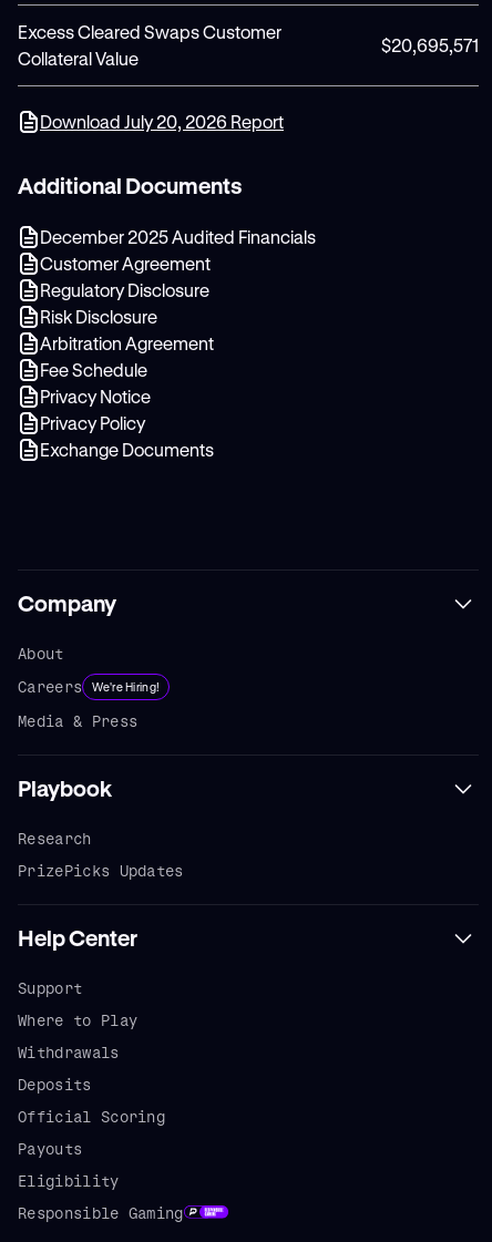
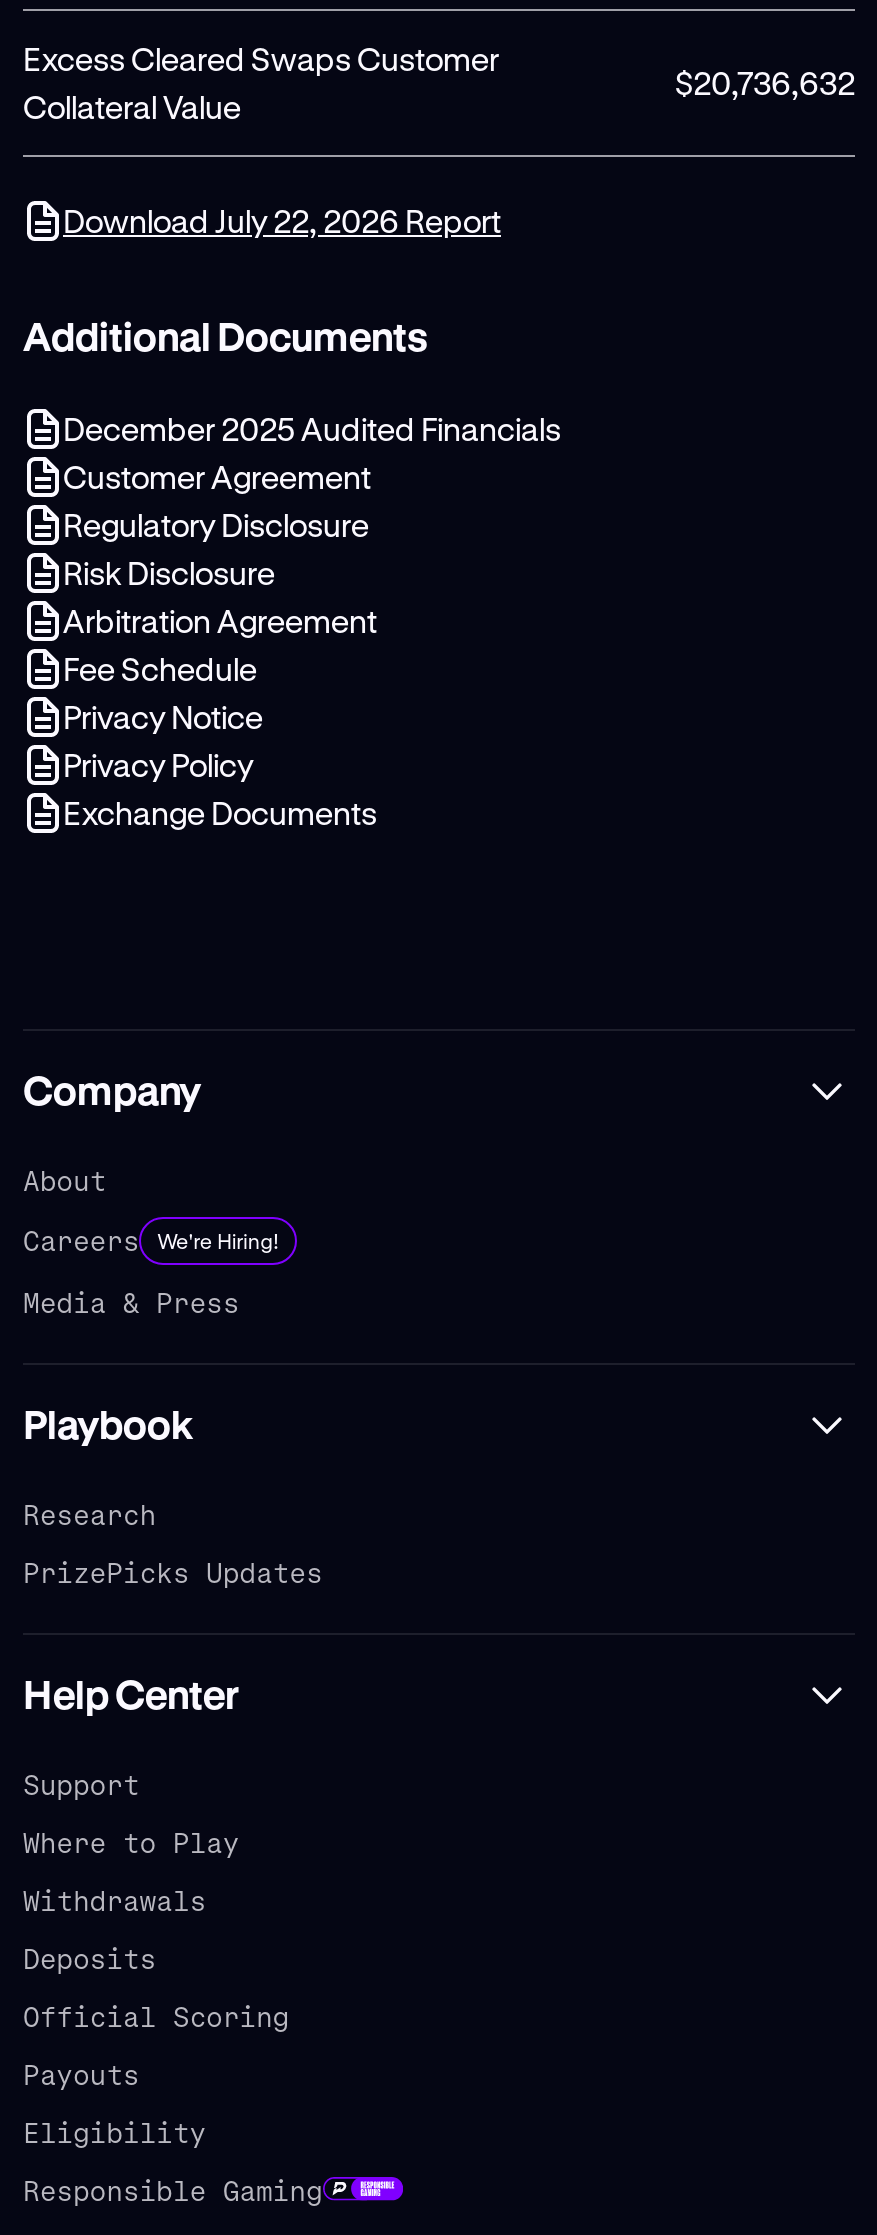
- $20,695,571
+ $20,736,632

- Download July 20, 2026 Report
+ Download July 22, 2026 Report
